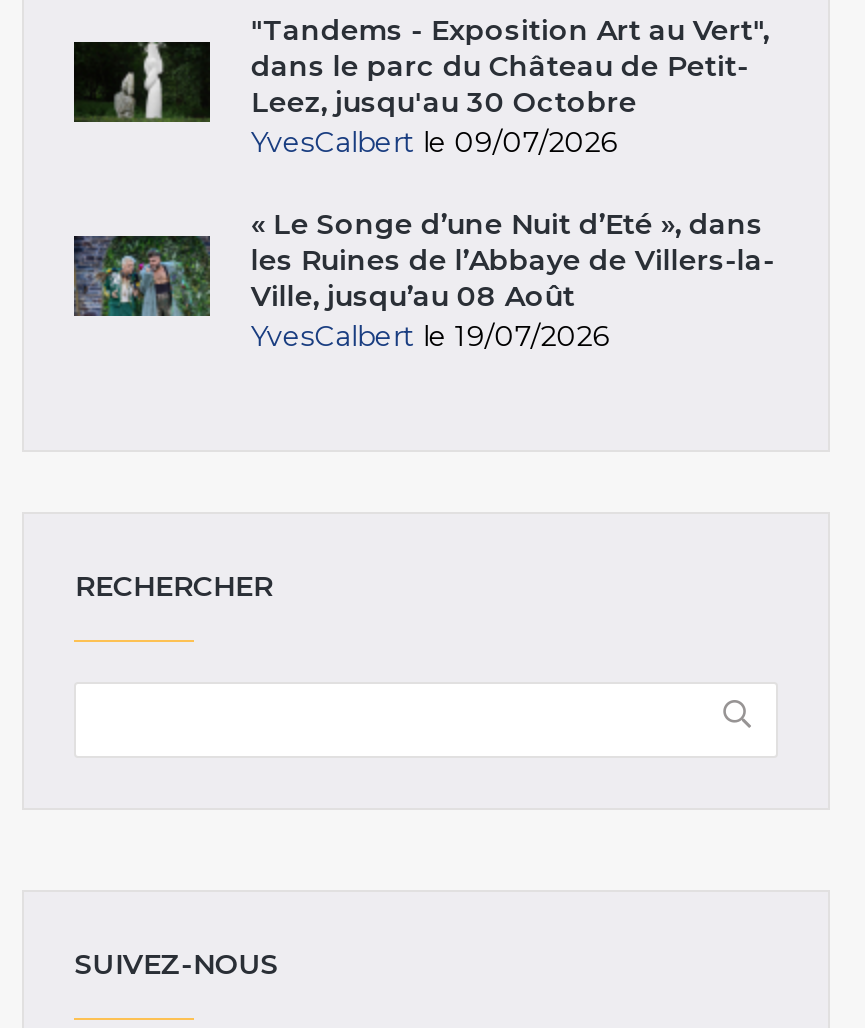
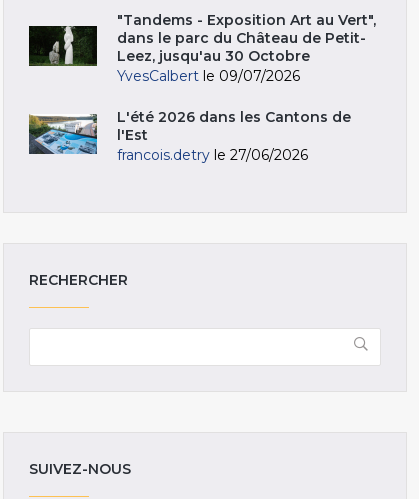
- [image]
- « Le Songe d’une Nuit d’Eté », dans
- les Ruines de l’Abbaye de Villers-la-
- Ville, jusqu’au 08 Août
- YvesCalbert le 19/07/2026
+ [image]
+ L'été 2026 dans les Cantons de
+ l'Est
+ francois.detry le 27/06/2026
